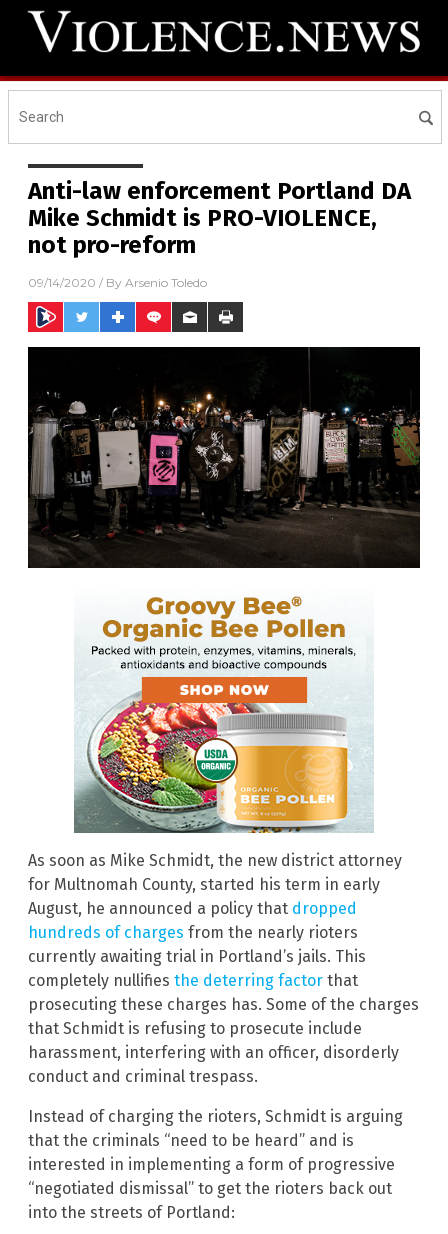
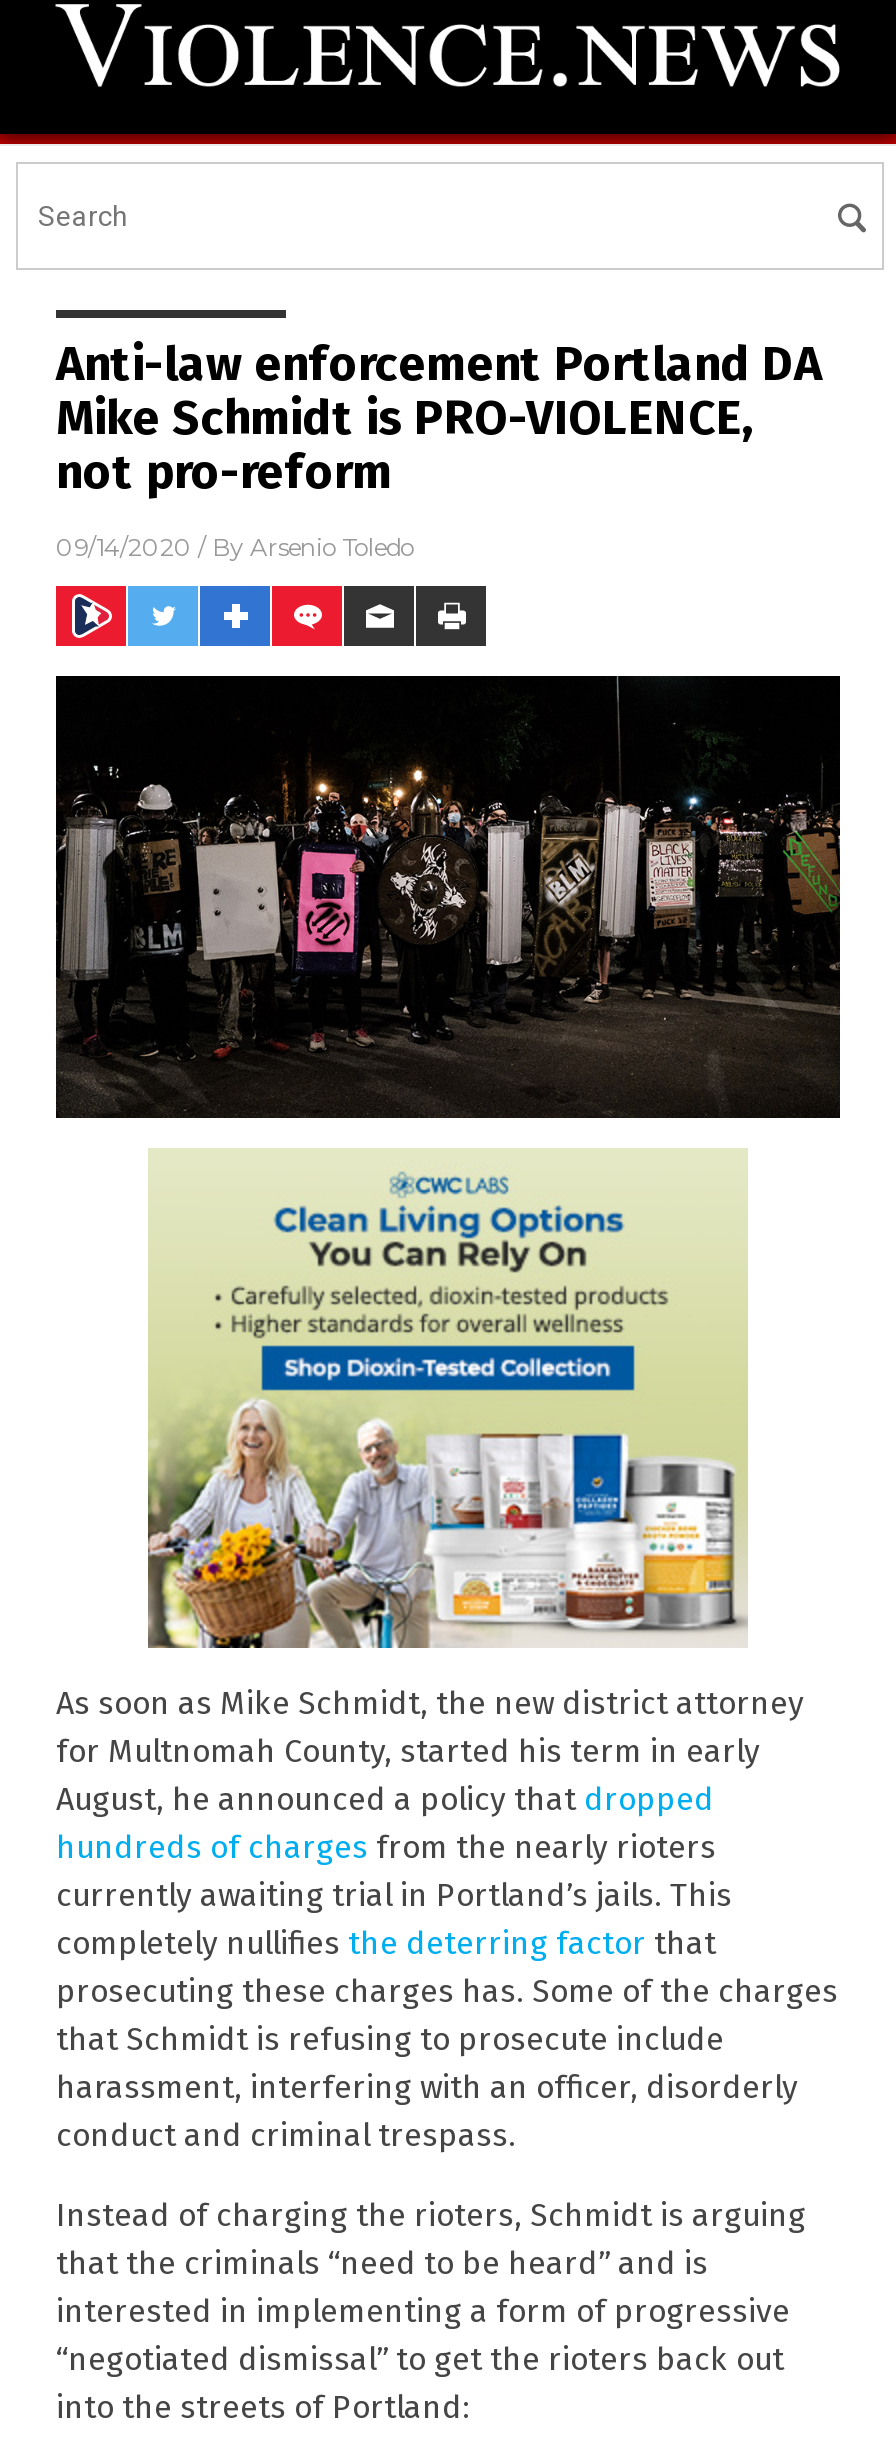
- [image]
+ [image]
